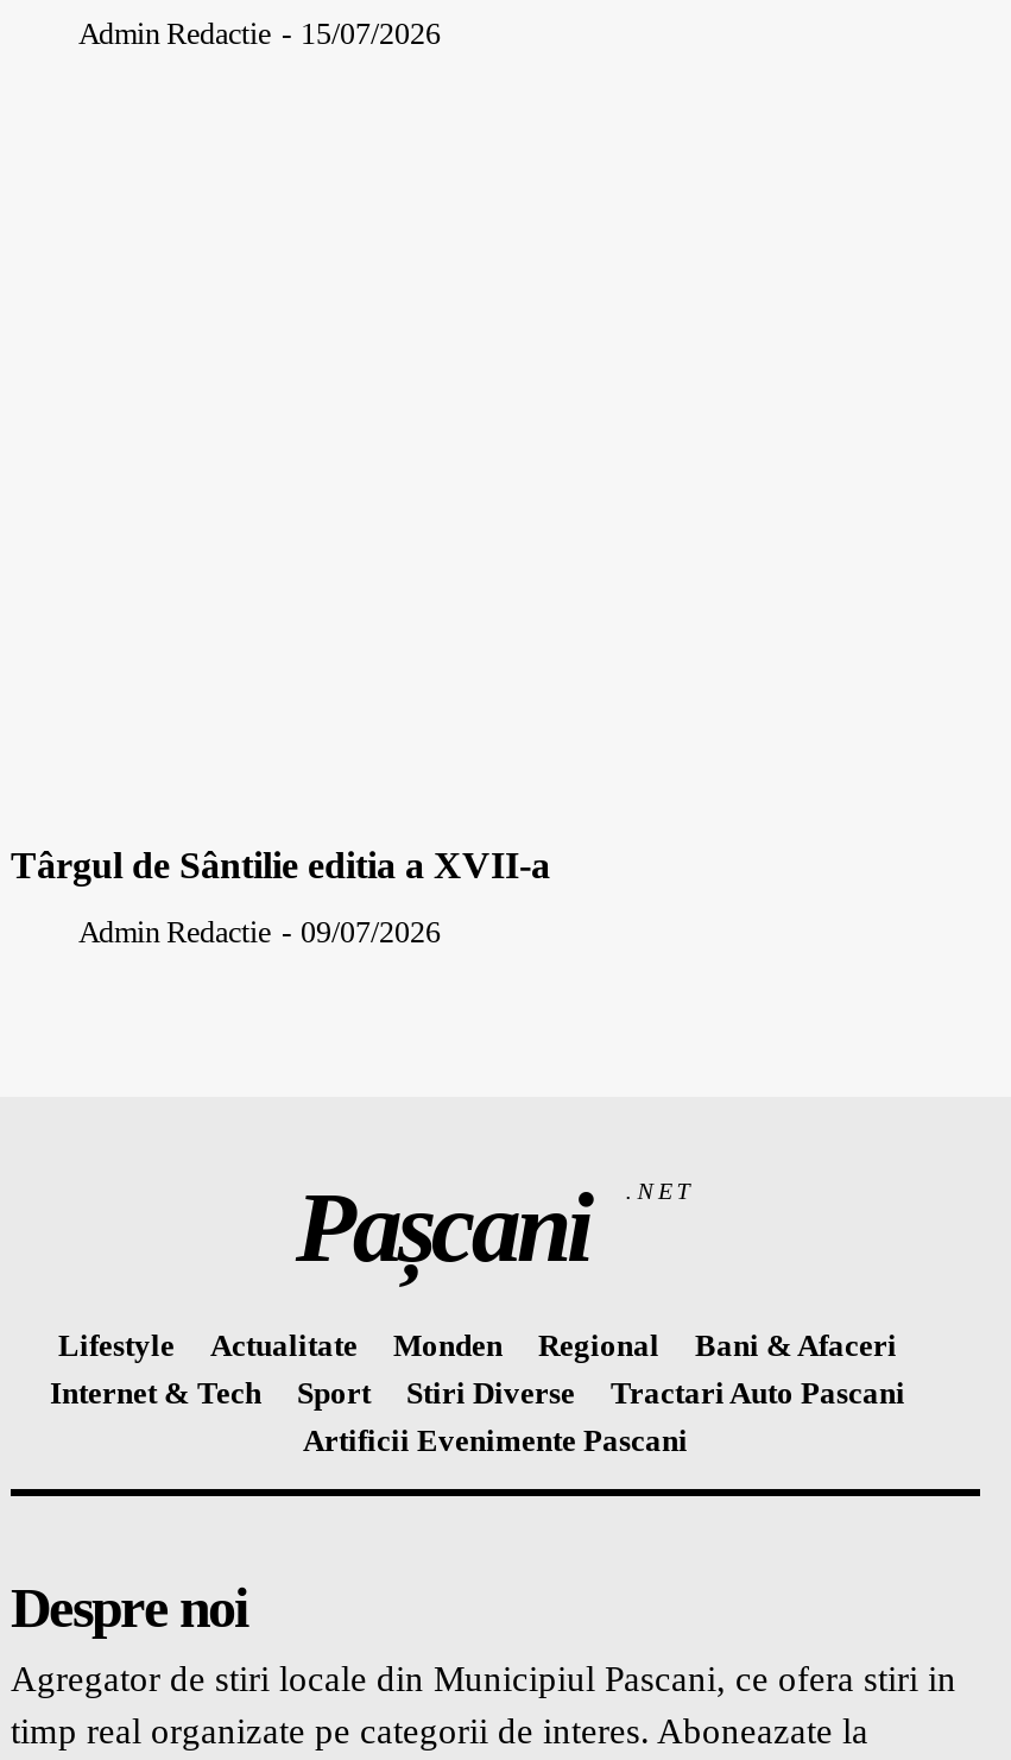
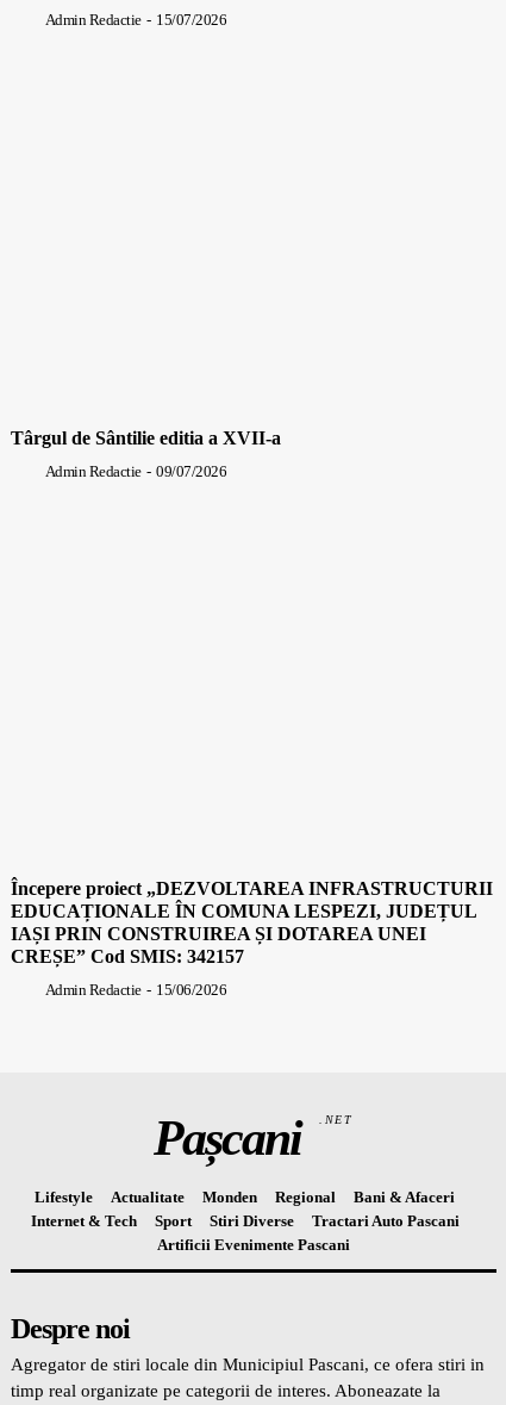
+ Începere proiect „DEZVOLTAREA INFRASTRUCTURII
+ EDUCAȚIONALE ÎN COMUNA LESPEZI, JUDEȚUL
+ IAȘI PRIN CONSTRUIREA ȘI DOTAREA UNEI
+ CREȘE” Cod SMIS: 342157
+ Admin Redactie - 15/06/2026
